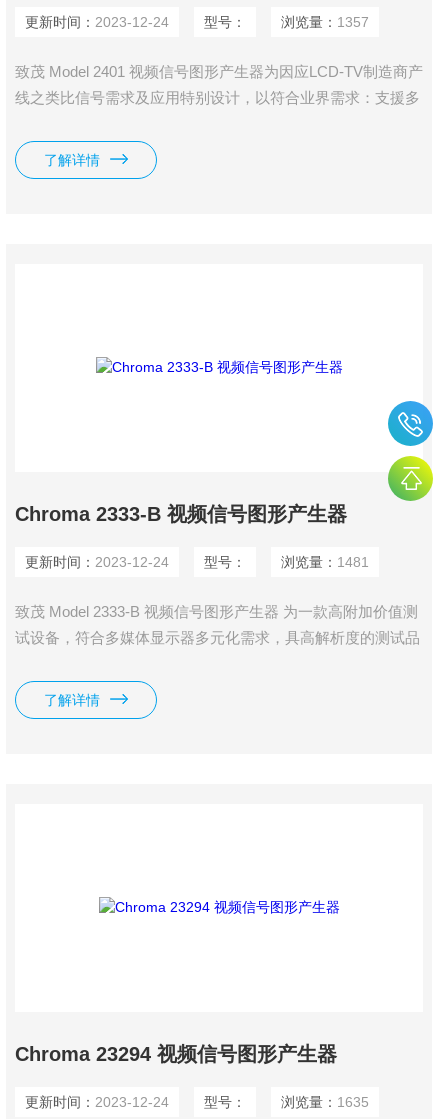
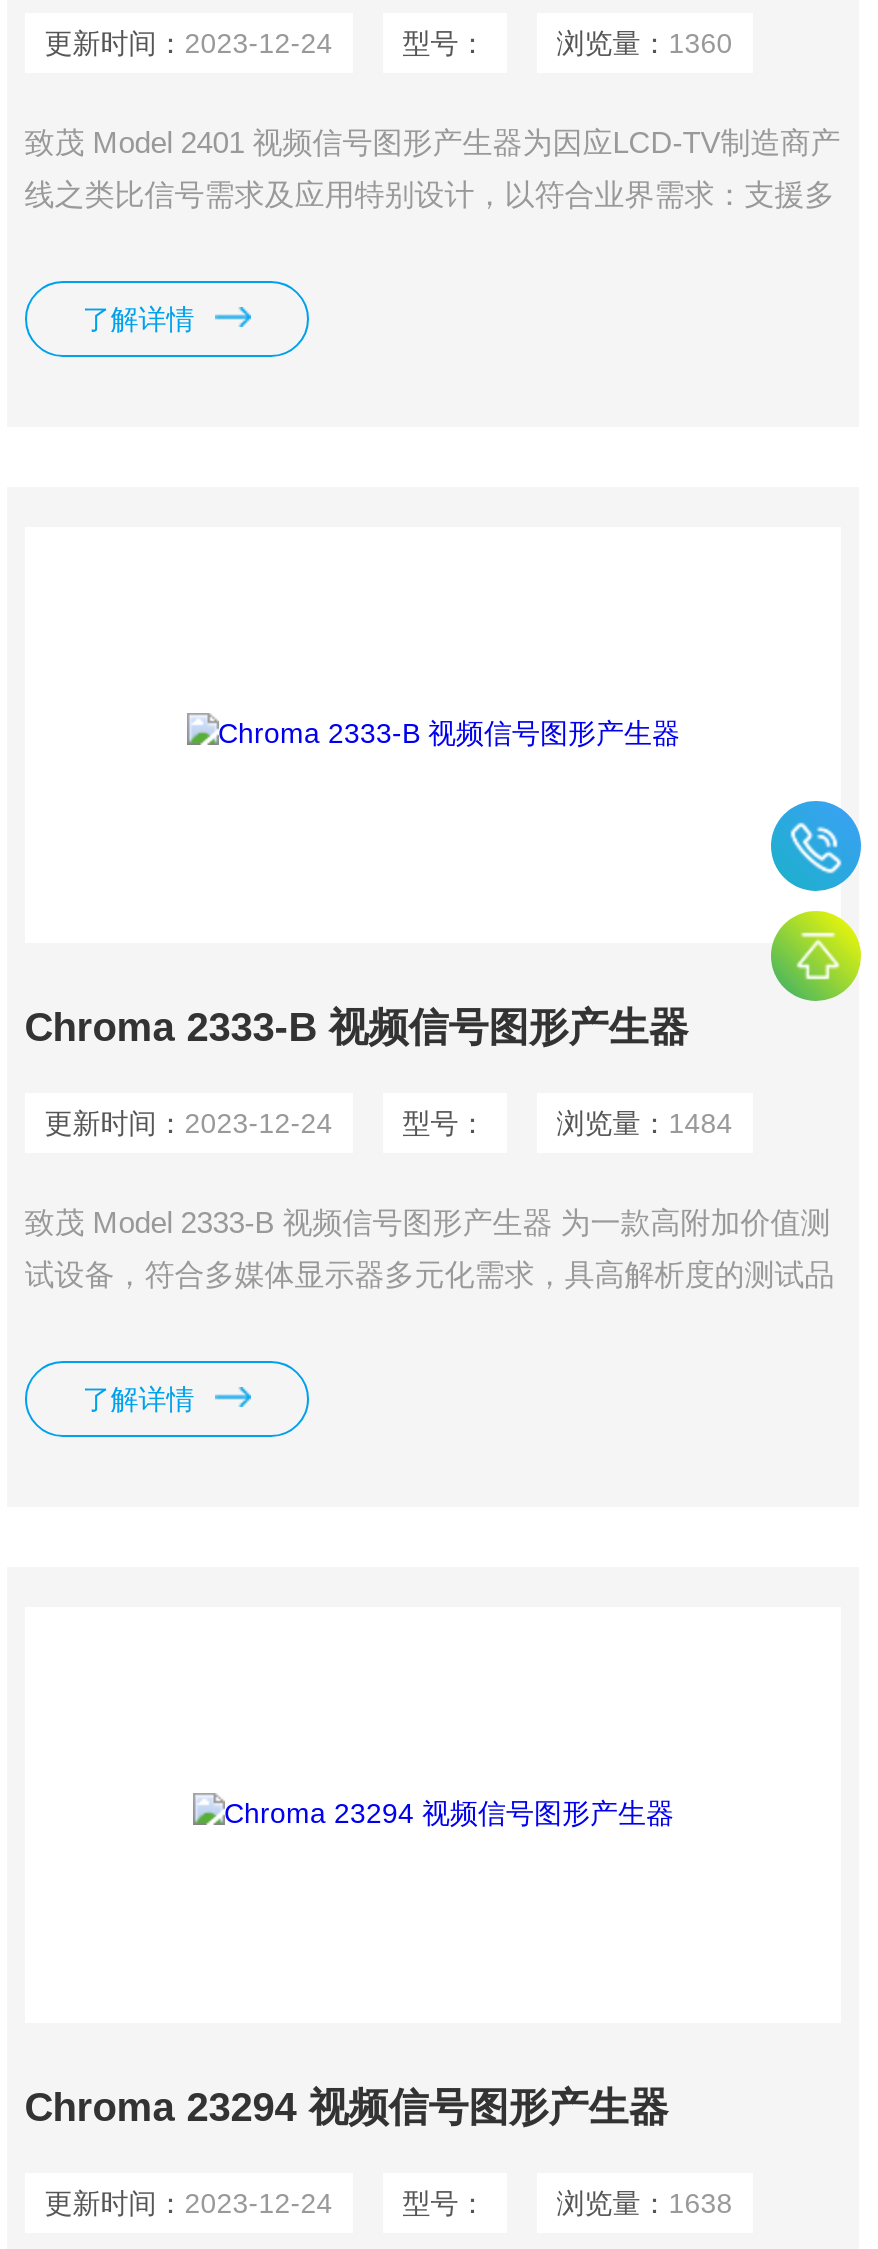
- 浏览量：1357
+ 浏览量：1360

- 浏览量：1481
+ 浏览量：1484

- 浏览量：1635
+ 浏览量：1638
